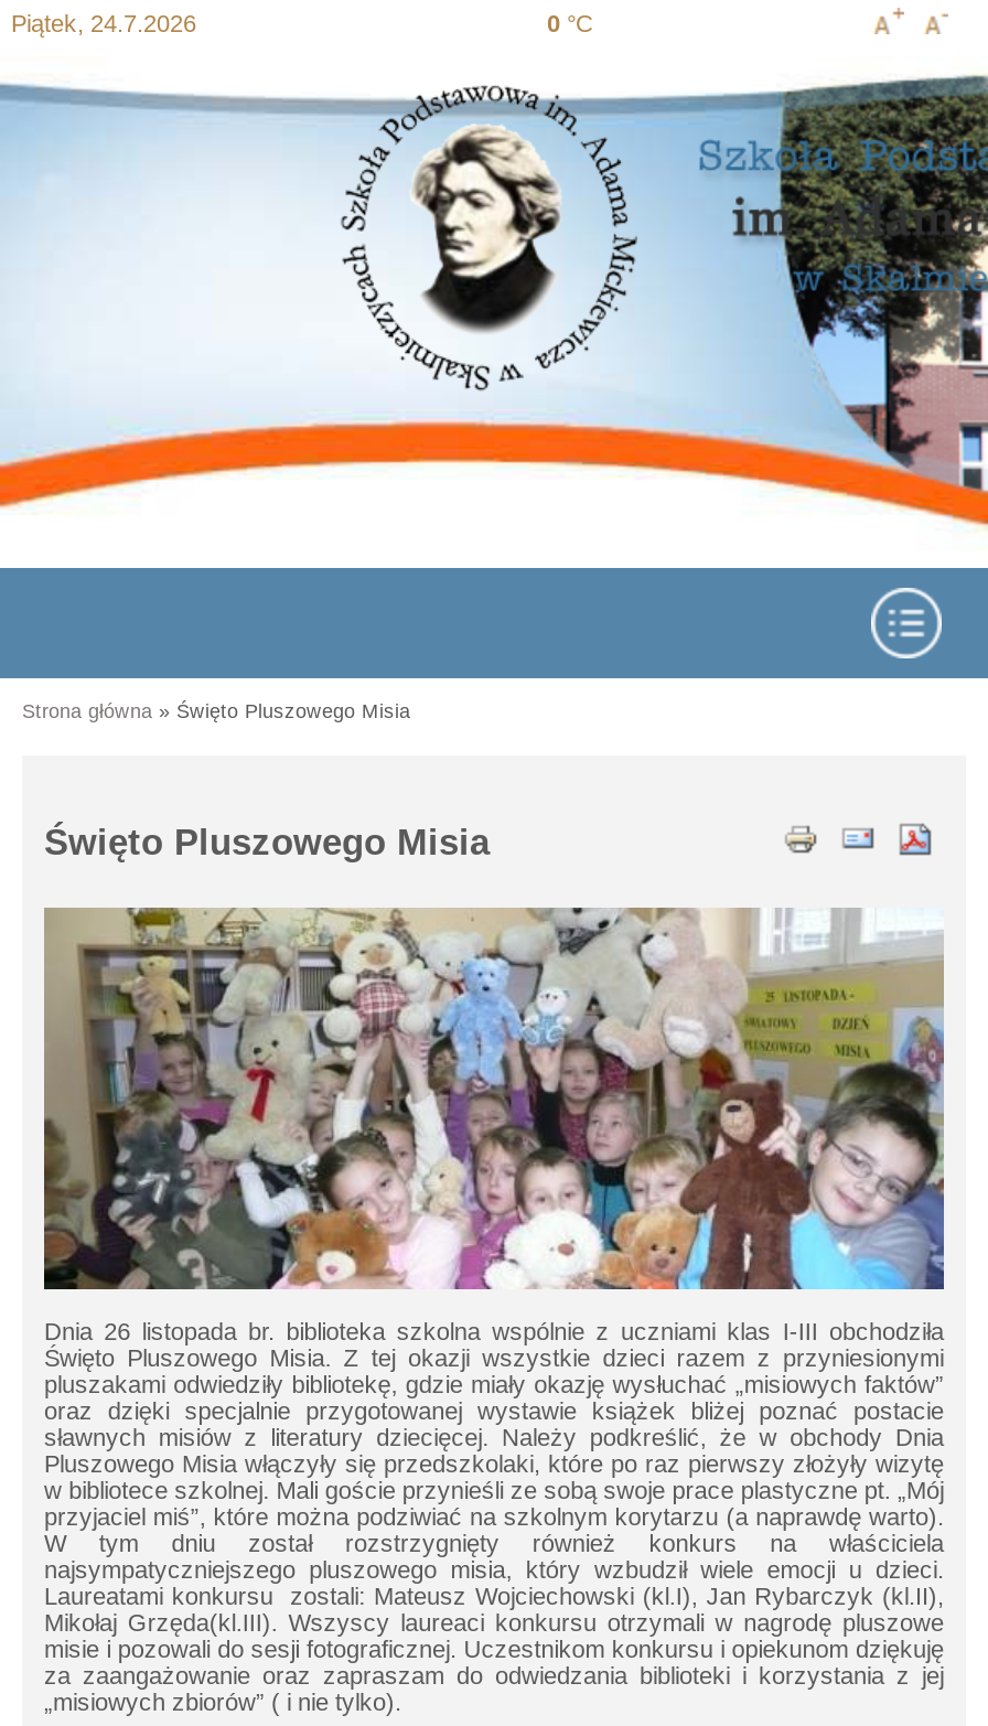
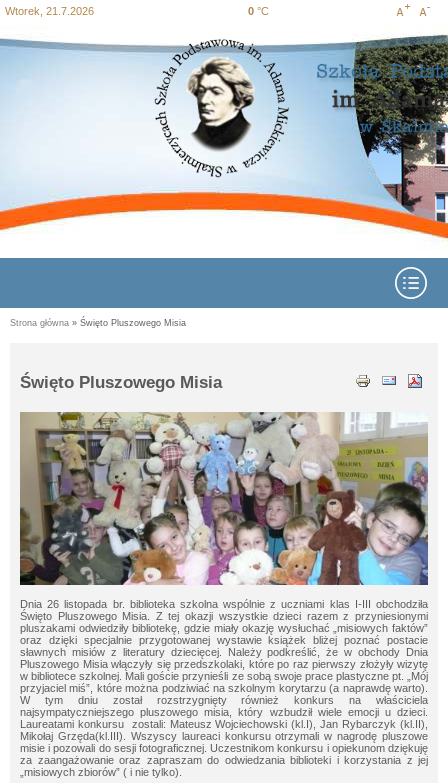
- Piątek, 24.7.2026
+ Wtorek, 21.7.2026
